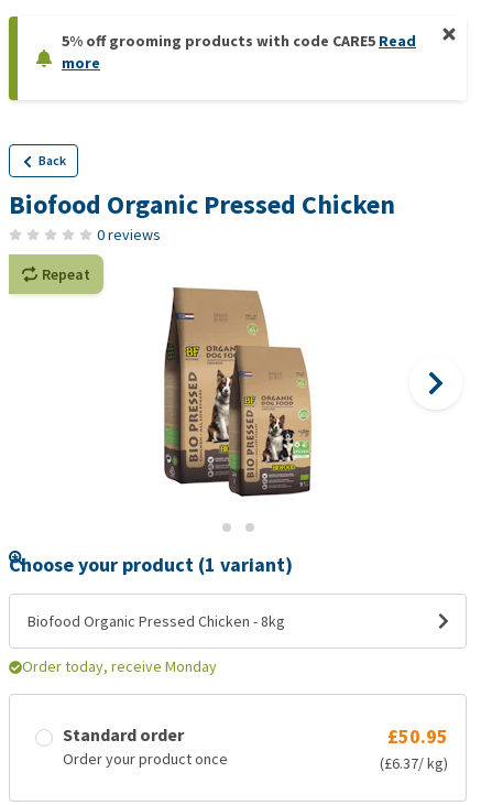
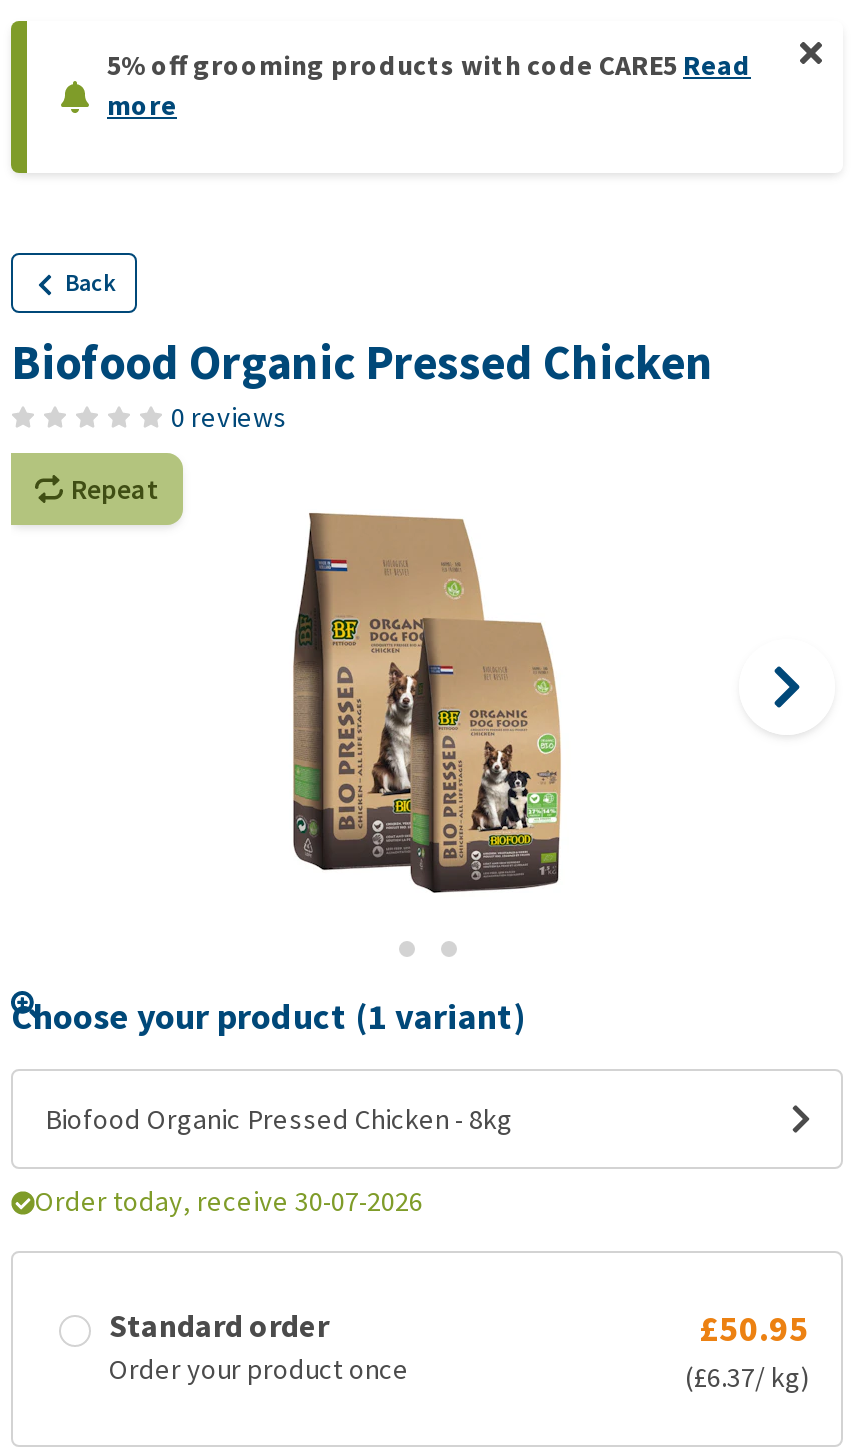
- Order today, receive Monday
+ Order today, receive 30-07-2026
